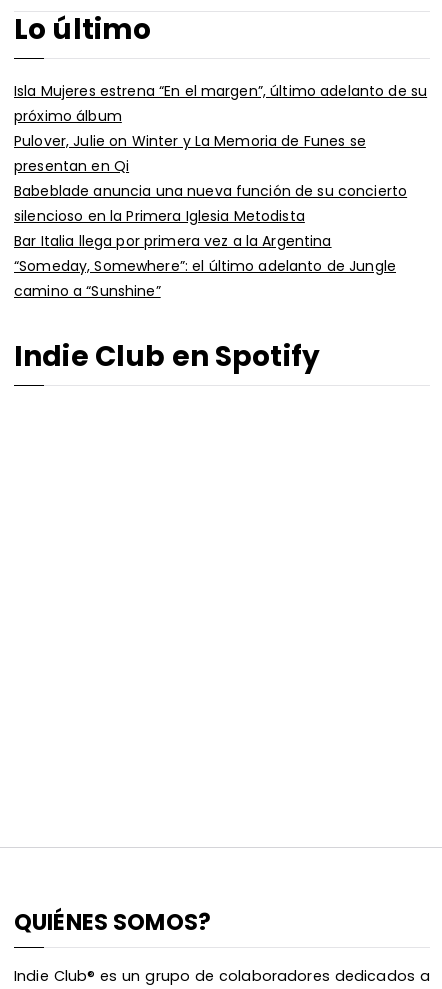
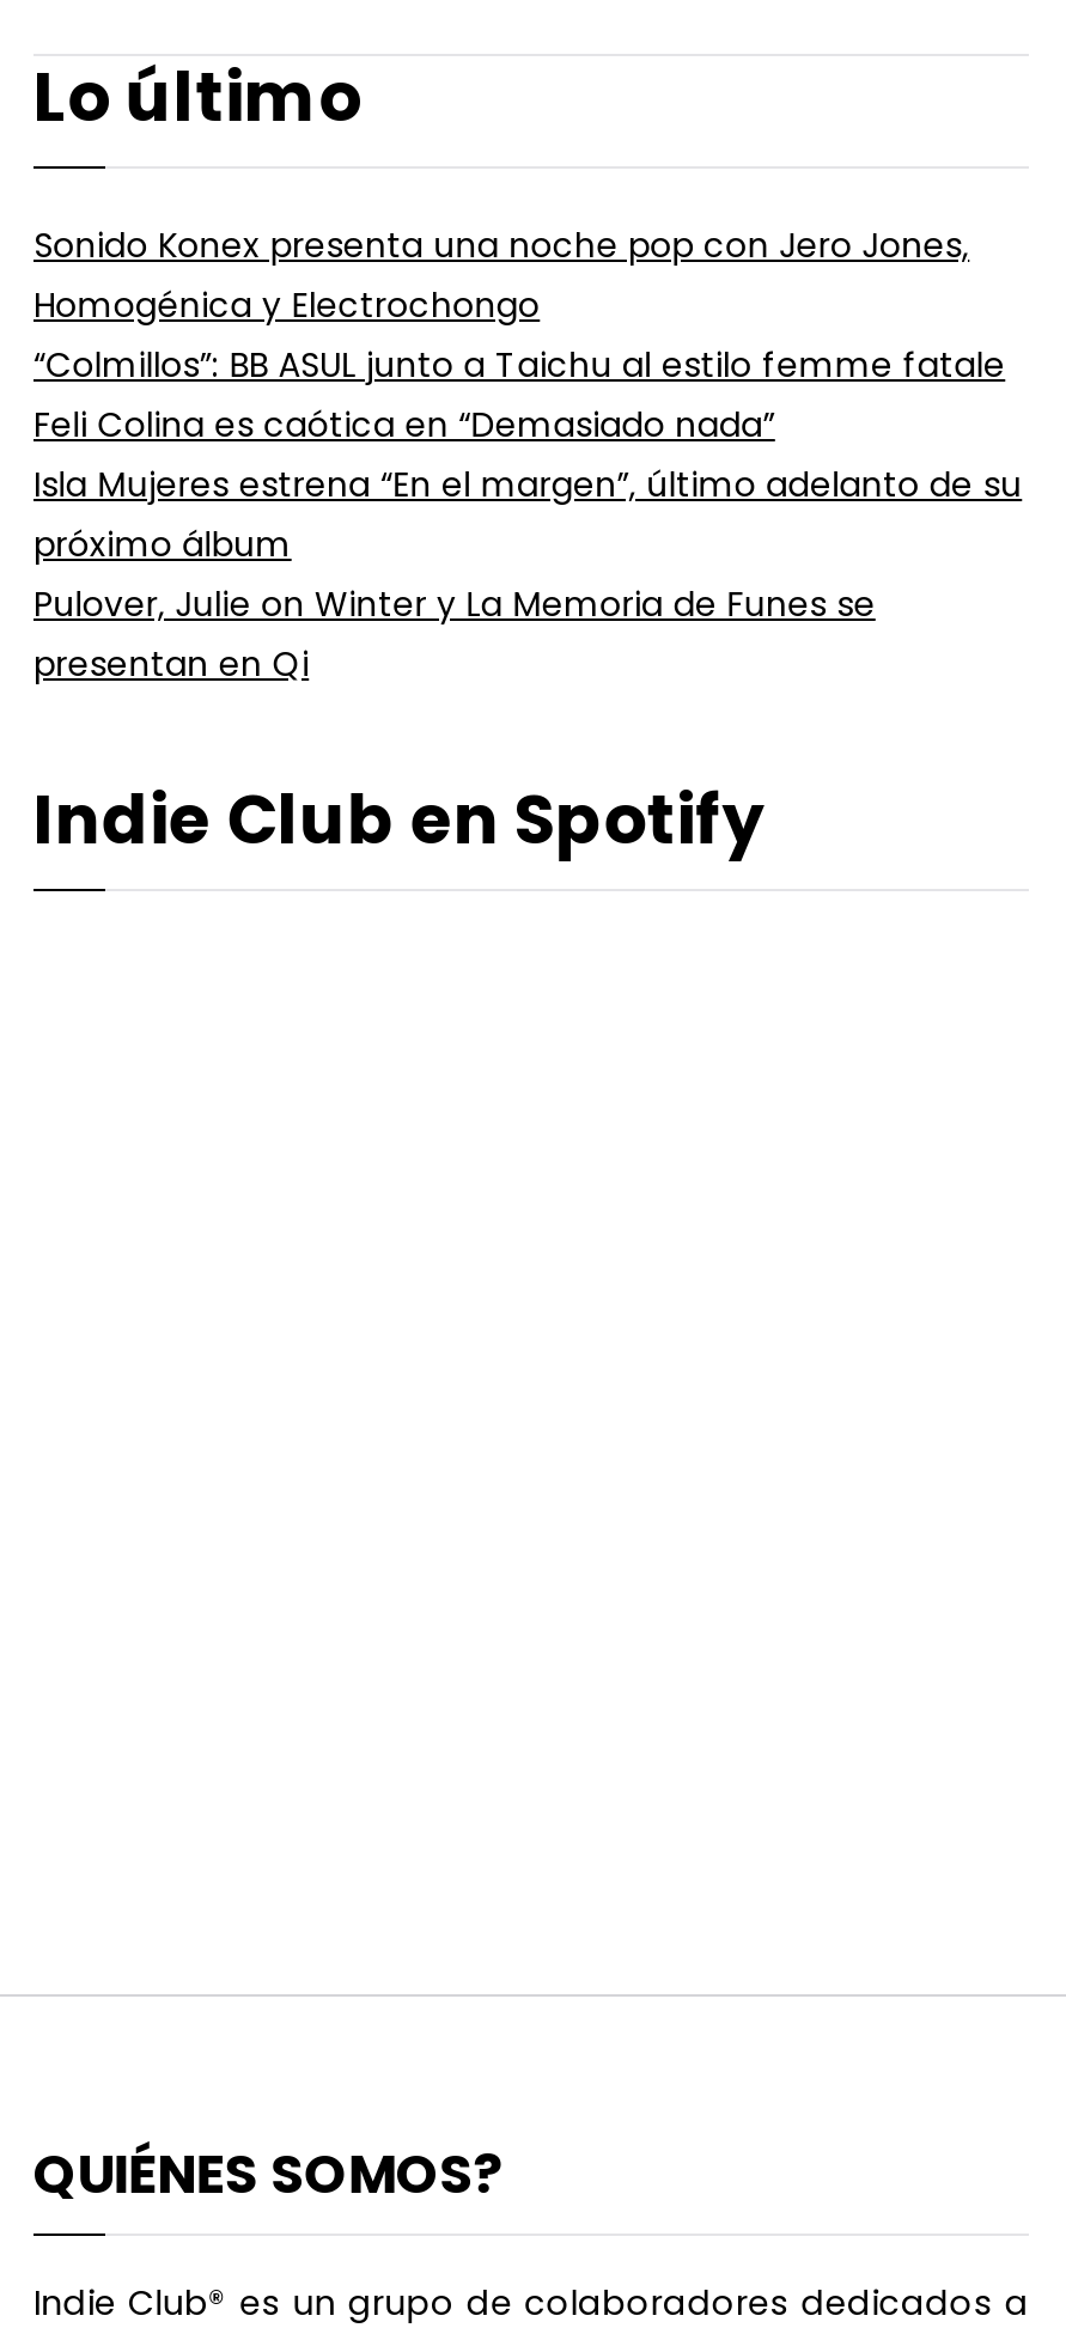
+ Sonido Konex presenta una noche pop con Jero Jones,
+ Homogénica y Electrochongo
+ “Colmillos”: BB ASUL junto a Taichu al estilo femme fatale
+ Feli Colina es caótica en “Demasiado nada”

moved down: Isla Mujeres estrena “En el margen”, último adelanto de su | próximo álbum | Pulover, Julie on Winter y La Memoria de Funes se | presentan en Qi

- Babeblade anuncia una nueva función de su concierto
- silencioso en la Primera Iglesia Metodista
- Bar Italia llega por primera vez a la Argentina
- “Someday, Somewhere”: el último adelanto de Jungle
- camino a “Sunshine”
